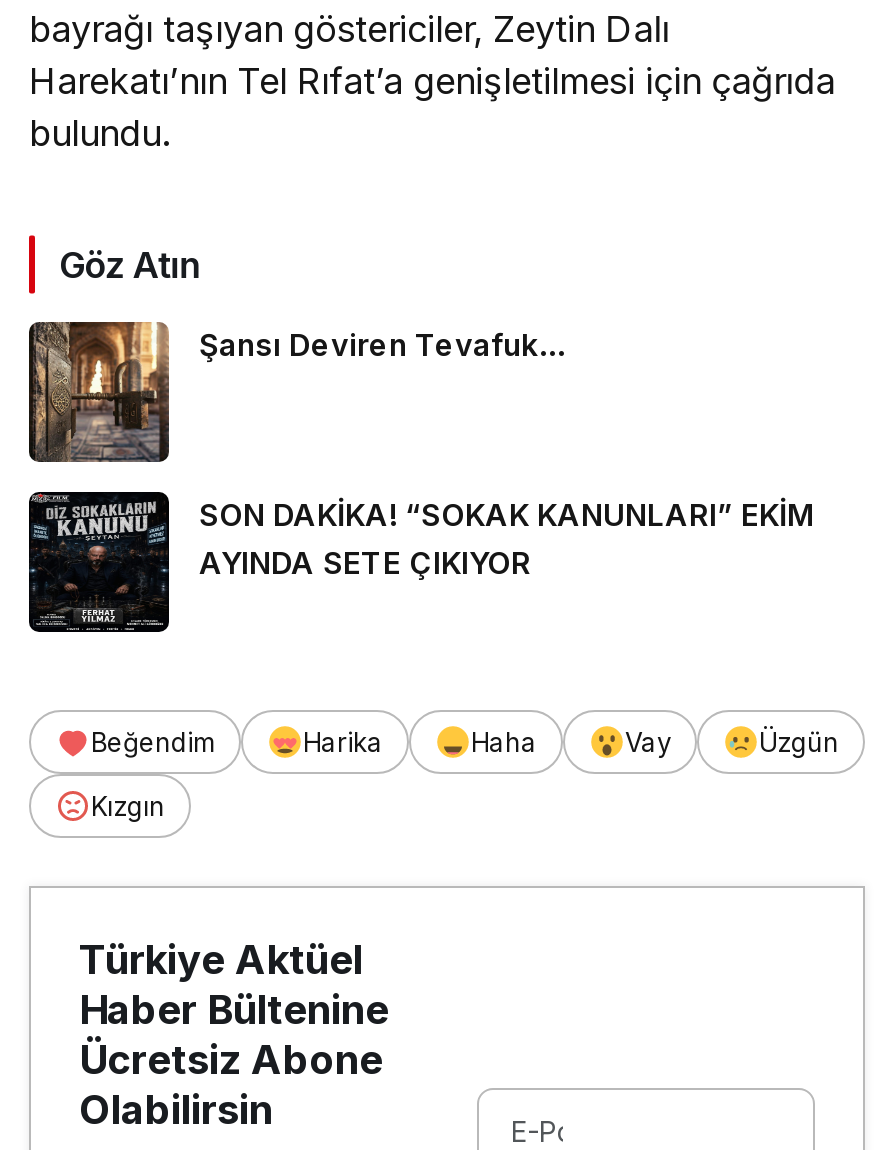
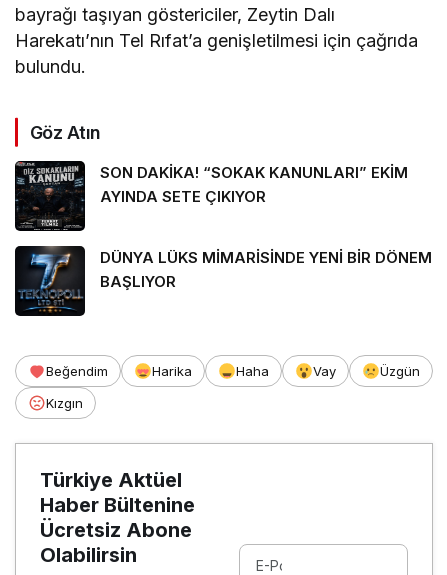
- [image]
- Şansı Deviren Tevafuk…

moved up: [image] | SON DAKİKA! “SOKAK KANUNLARI” EKİM | AYINDA SETE ÇIKIYOR

+ [image]
+ DÜNYA LÜKS MİMARİSİNDE YENİ BİR DÖNEM
+ BAŞLIYOR
